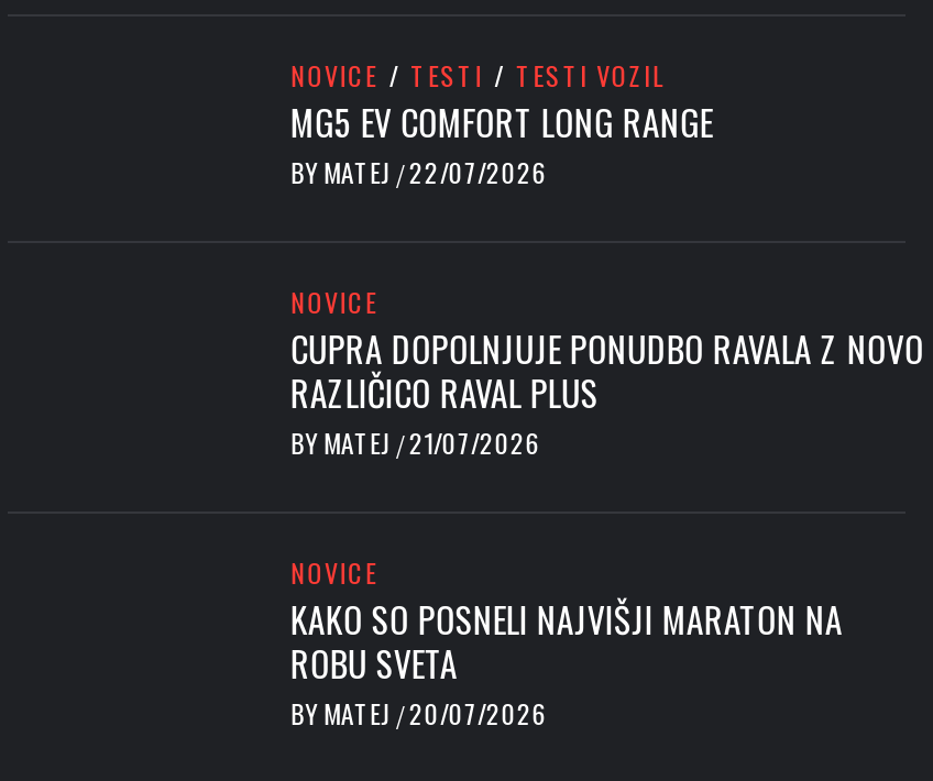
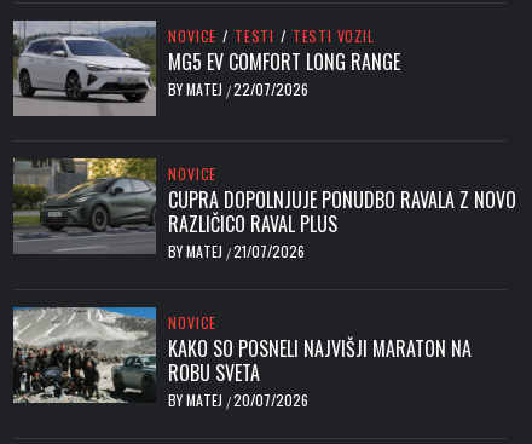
+ [image]

+ [image]

+ [image]
